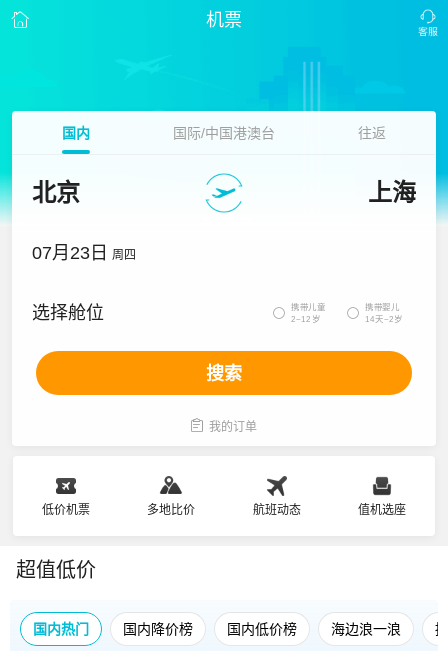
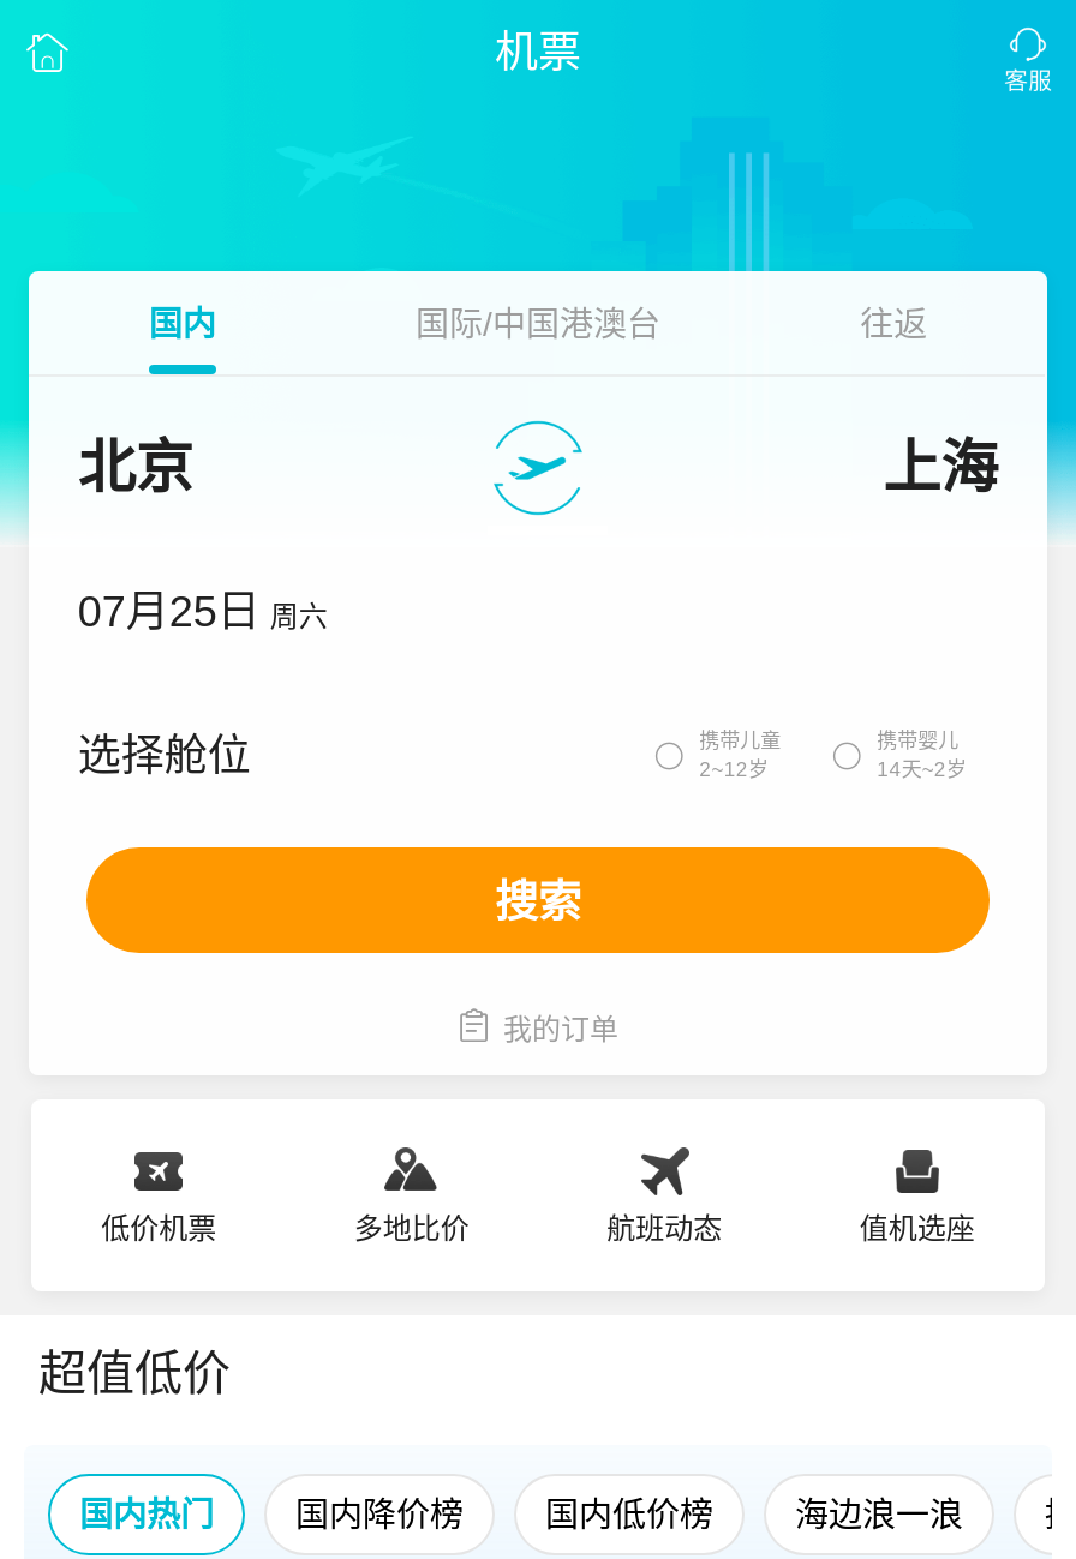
- 07月23日 周四
+ 07月25日 周六
